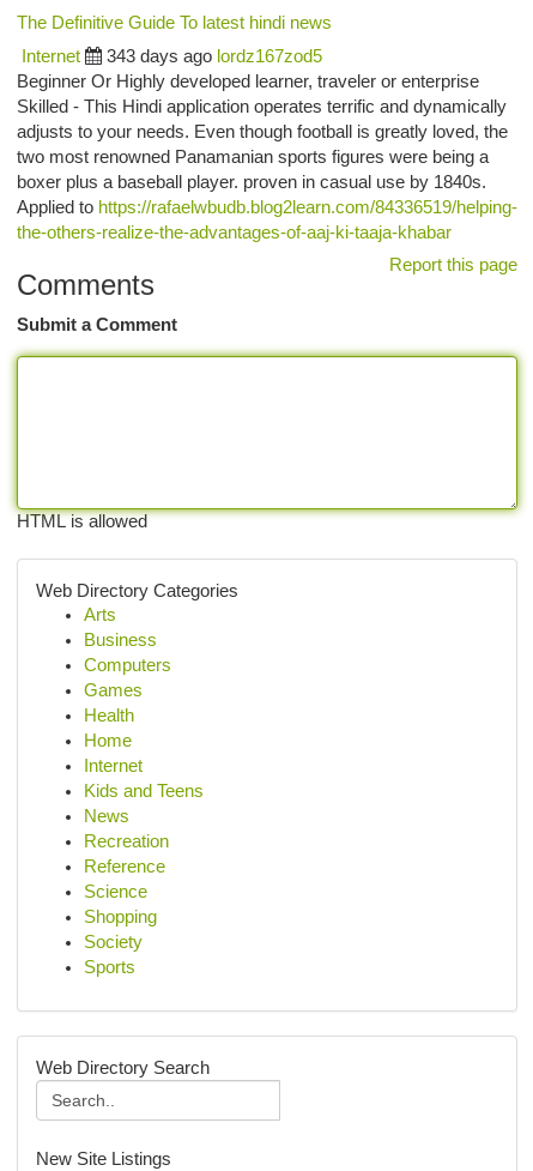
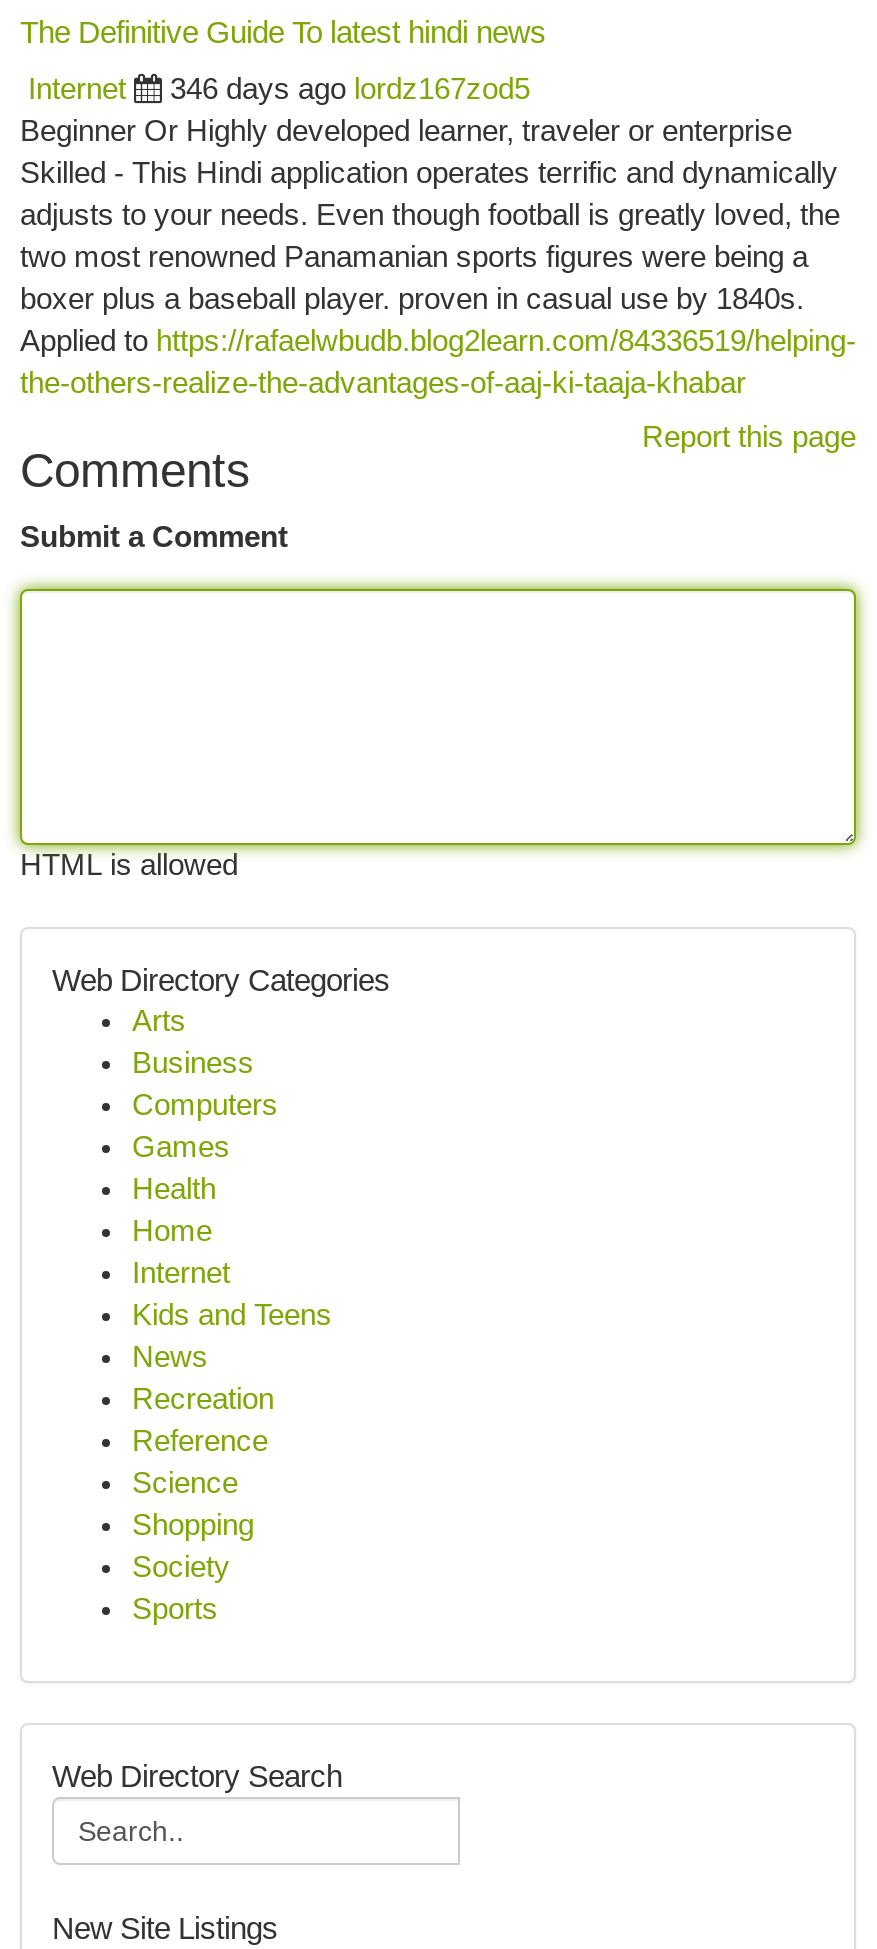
- 343 days ago lordz167zod5
+ 346 days ago lordz167zod5
